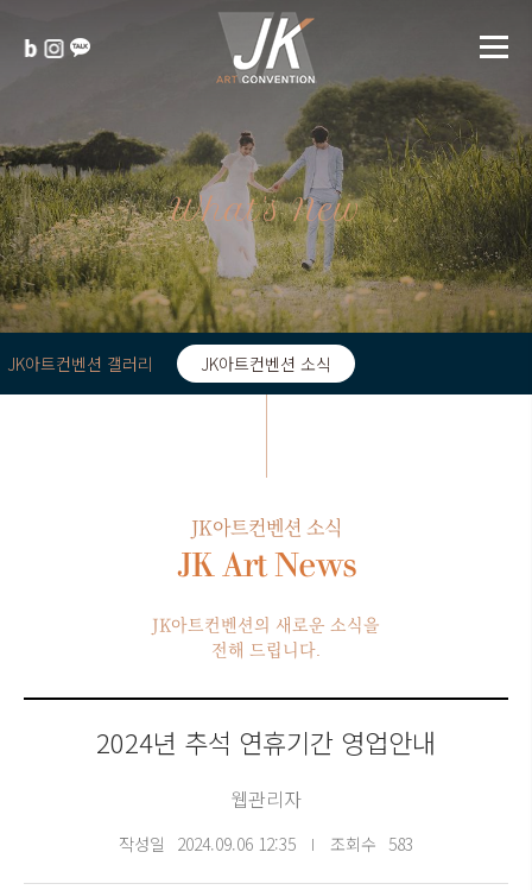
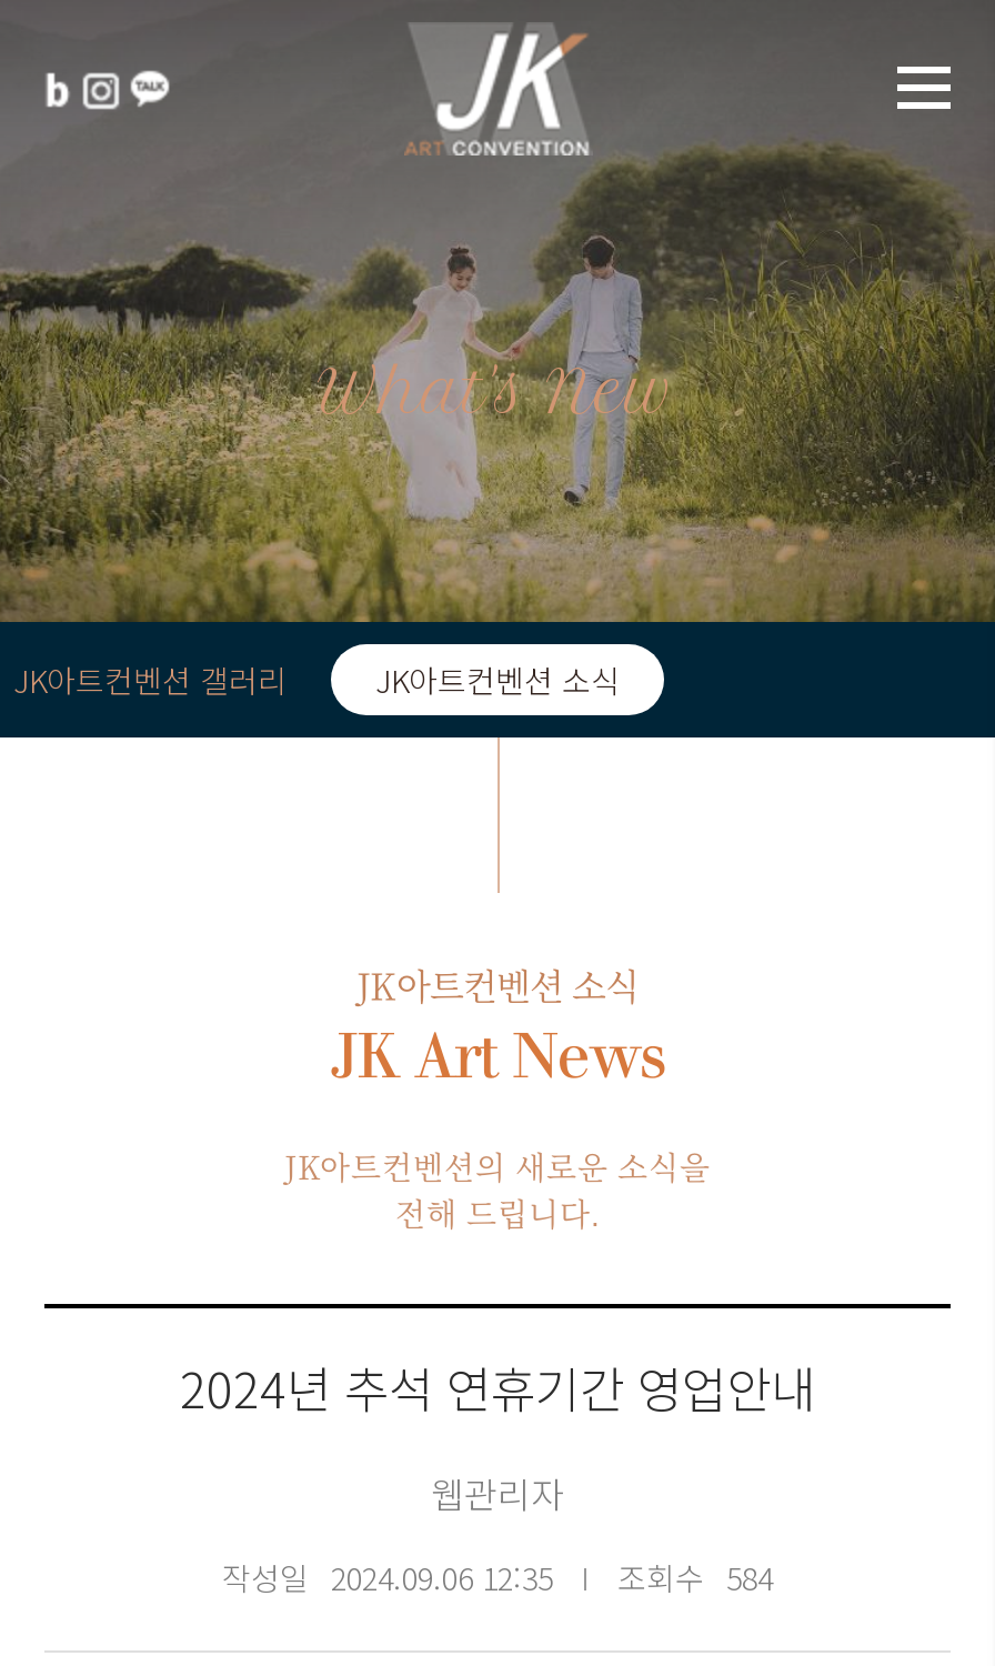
- 작성일 2024.09.06 12:35 조회수 583
+ 작성일 2024.09.06 12:35 조회수 584
